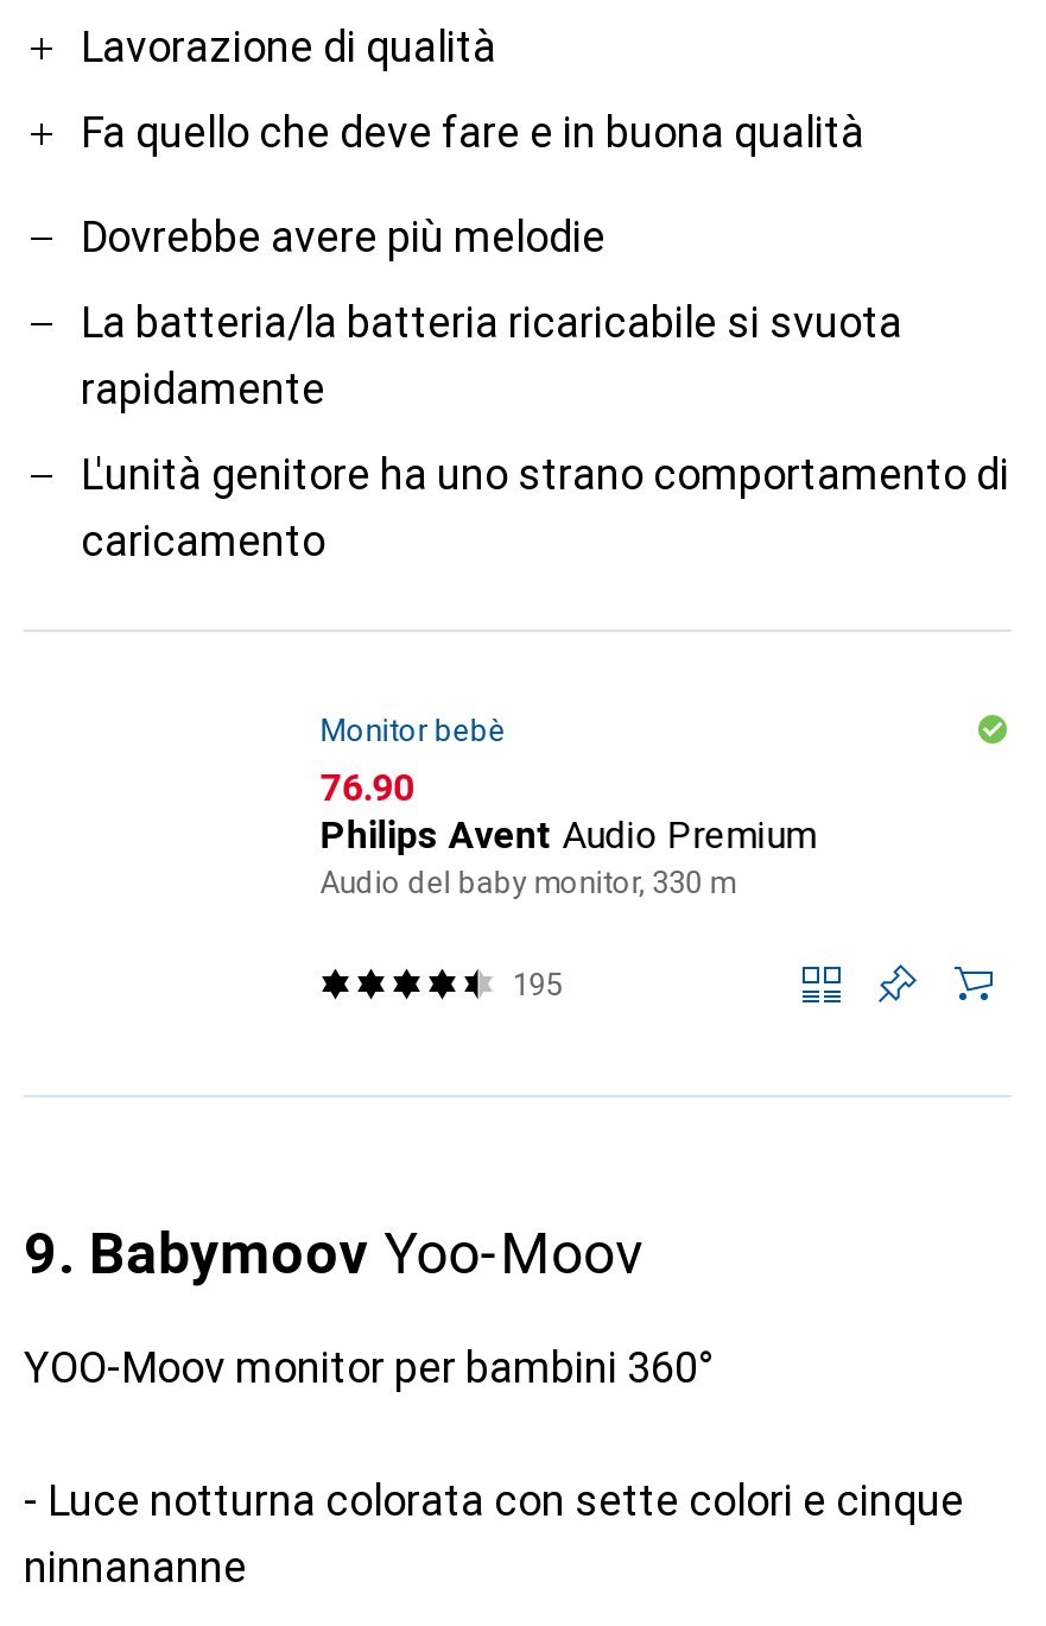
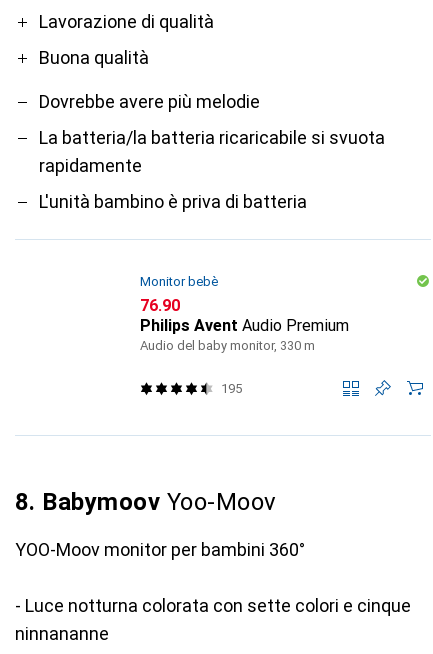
- Fa quello che deve fare e in buona qualità
+ Buona qualità

- L'unità genitore ha uno strano comportamento di
- caricamento
+ L'unità bambino è priva di batteria

- 9. Babymoov Yoo-Moov
+ 8. Babymoov Yoo-Moov
